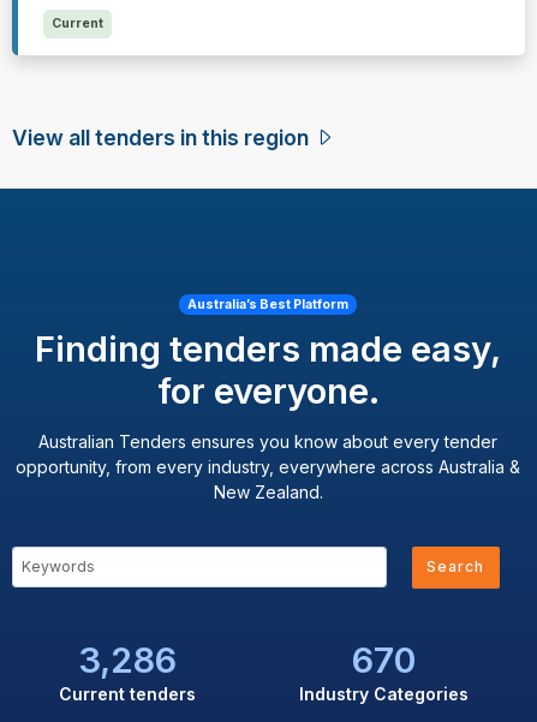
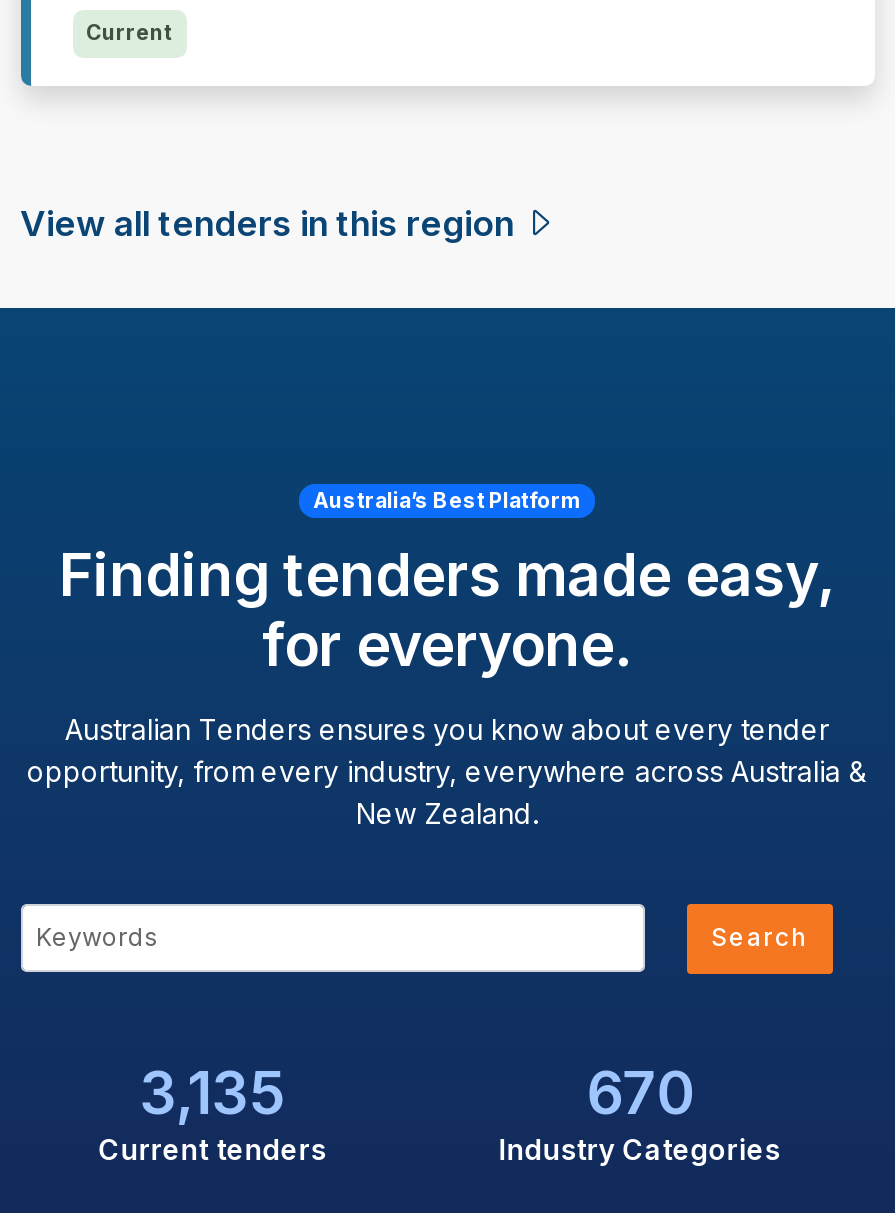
- 3,286
+ 3,135
